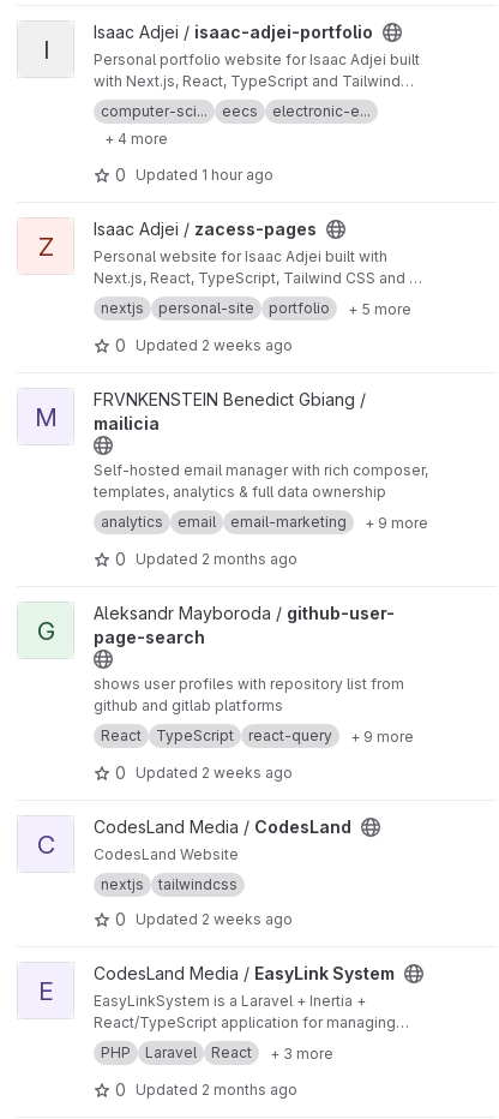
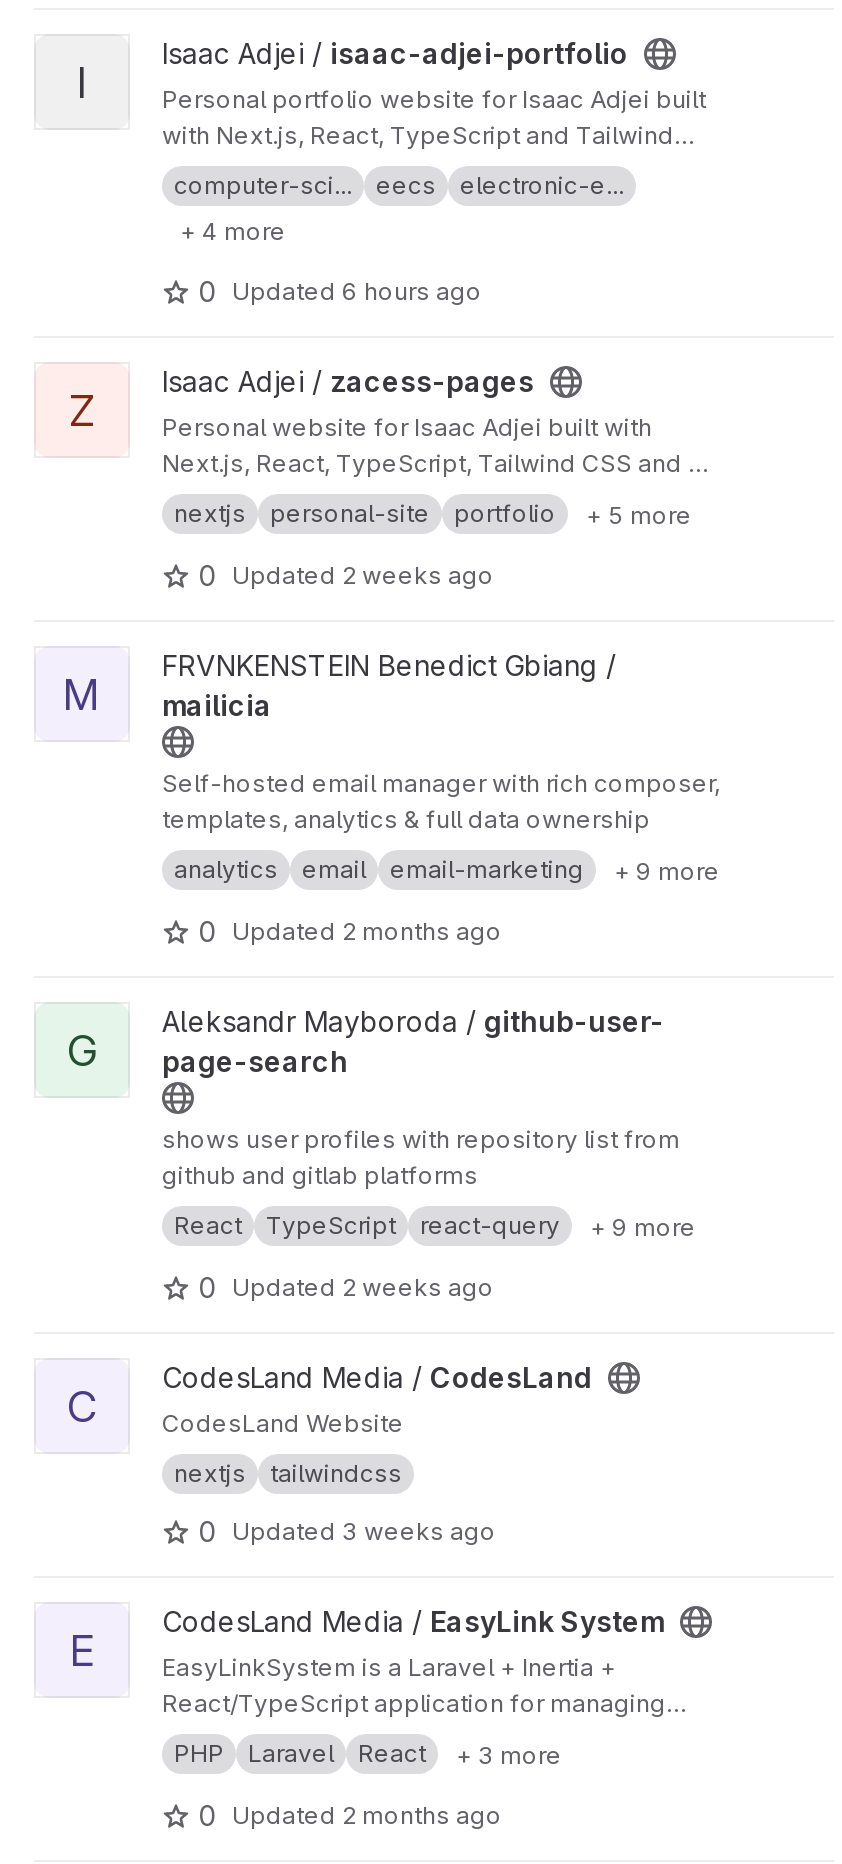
- 0 Updated 1 hour ago
+ 0 Updated 6 hours ago

- 0 Updated 2 weeks ago
+ 0 Updated 3 weeks ago
